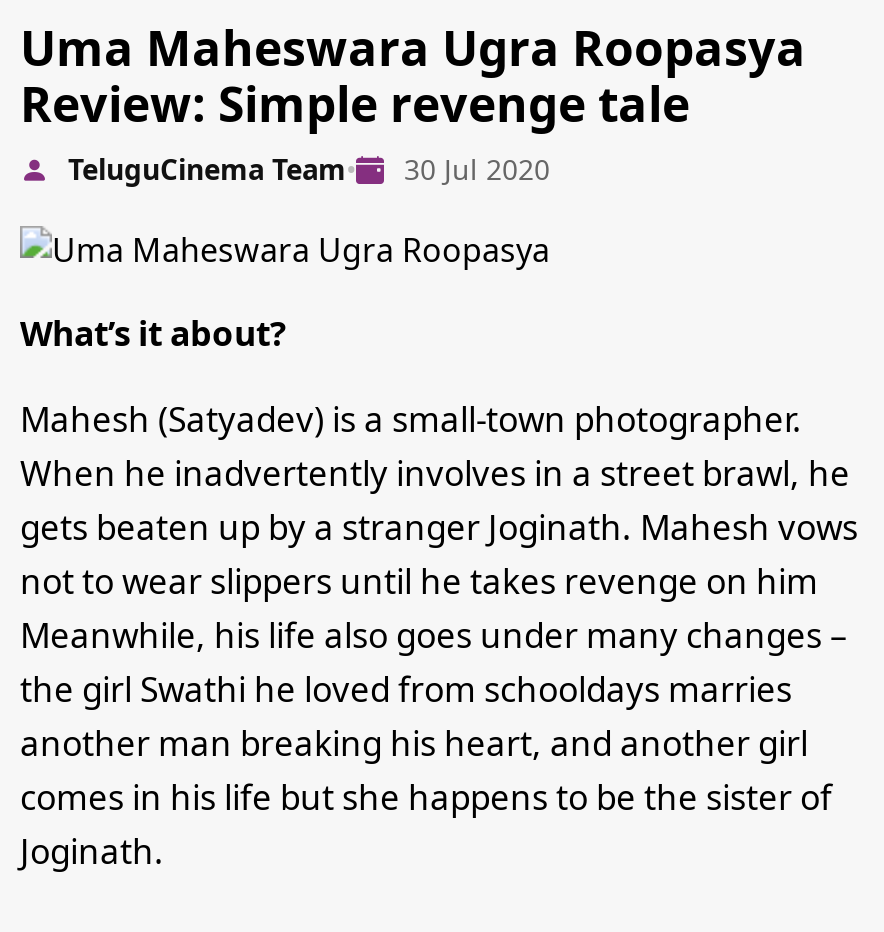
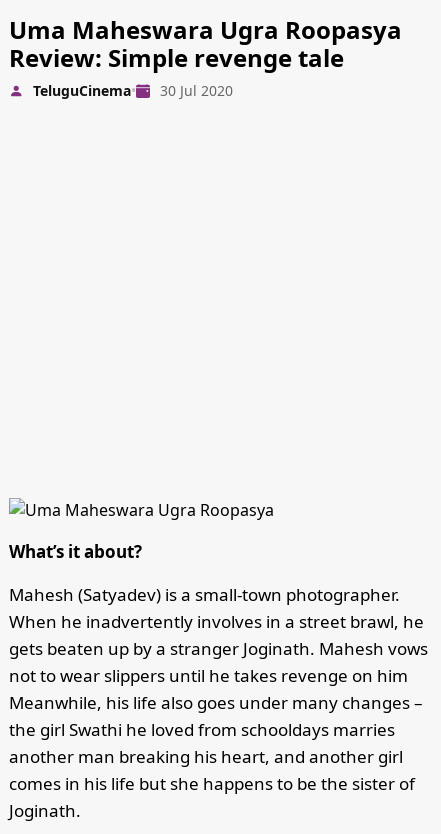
- TeluguCinema Team •
+ TeluguCinema •
